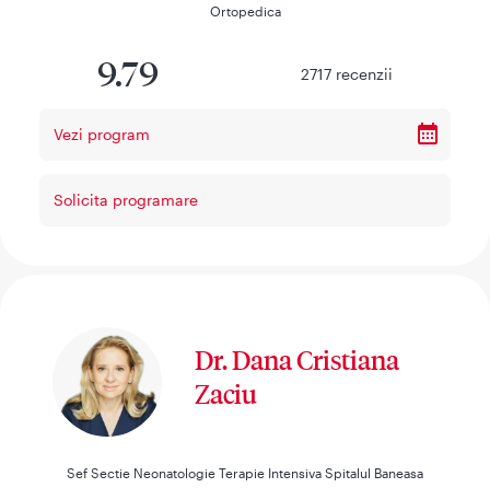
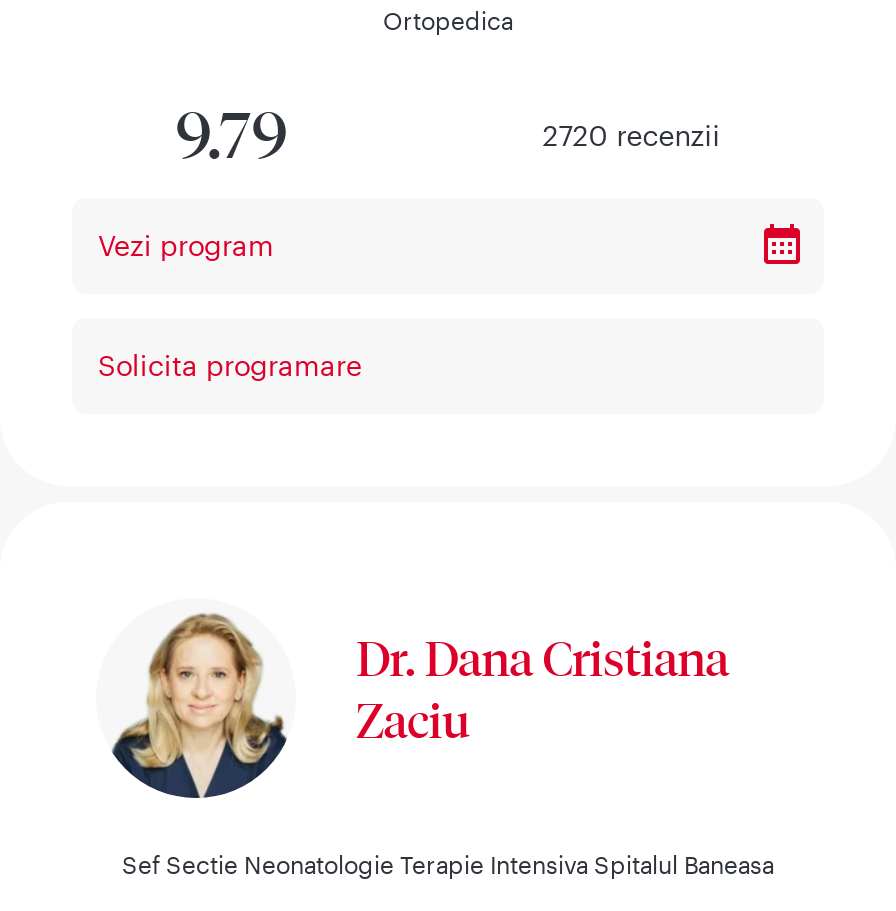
- 2717 recenzii
+ 2720 recenzii
